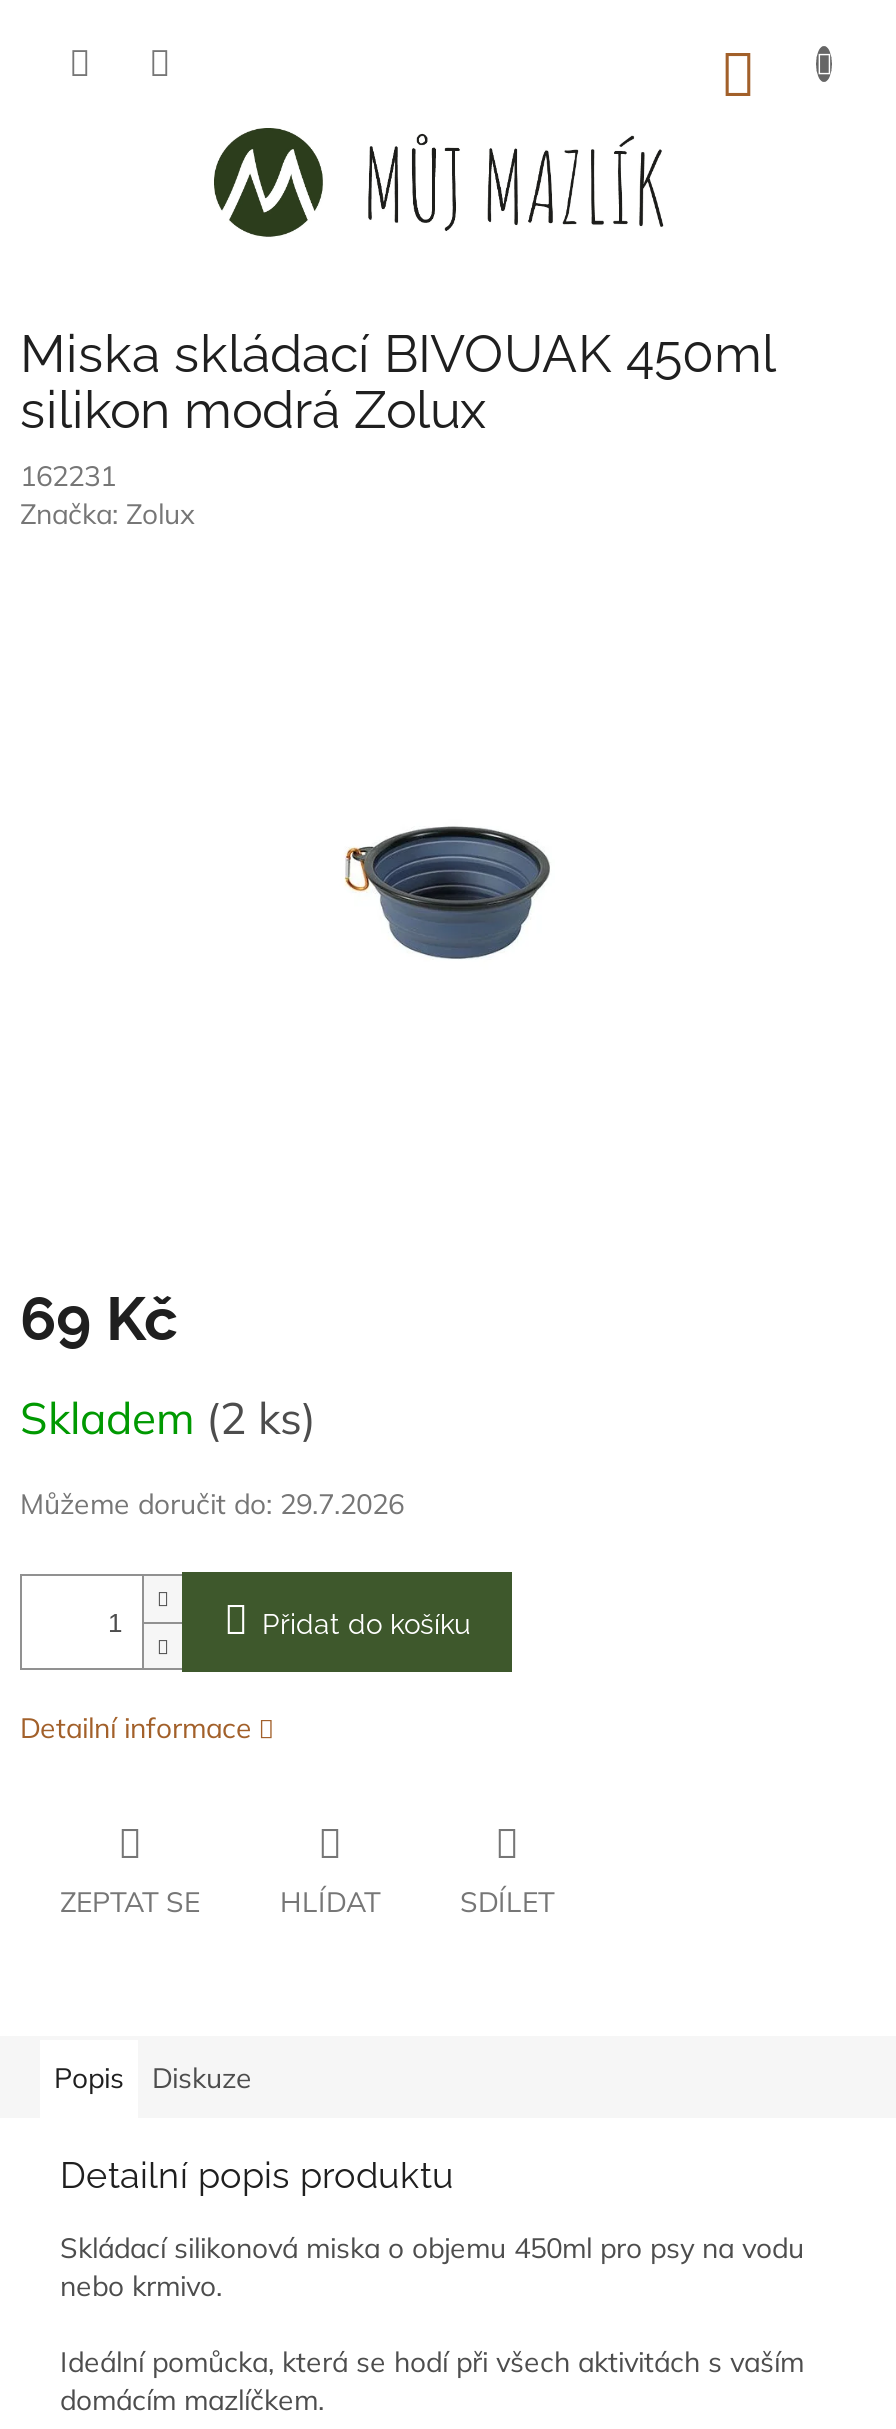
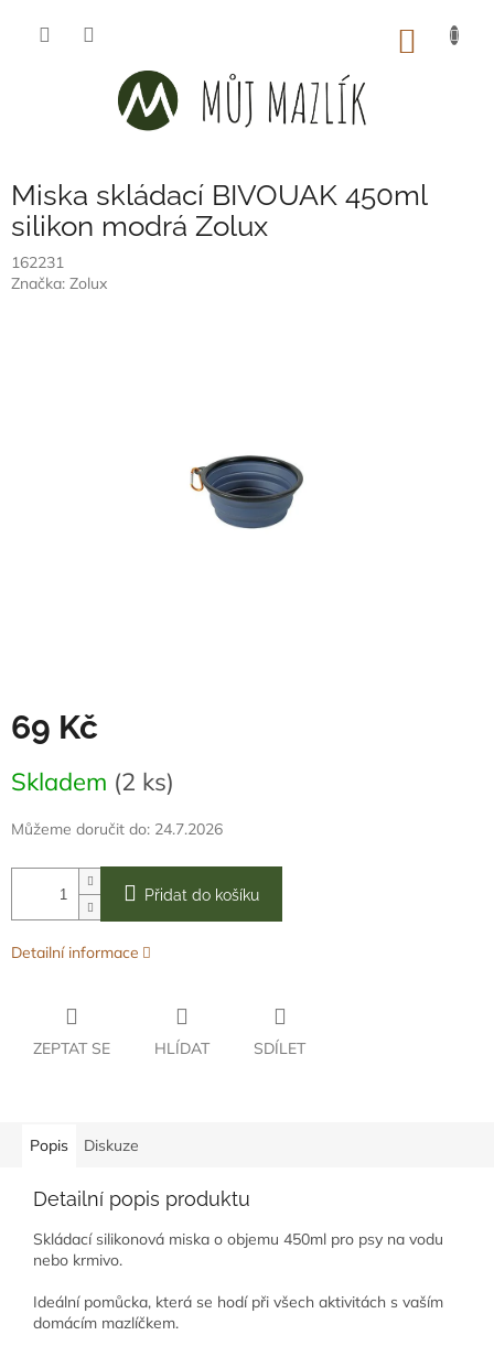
- Můžeme doručit do: 29.7.2026
+ Můžeme doručit do: 24.7.2026
